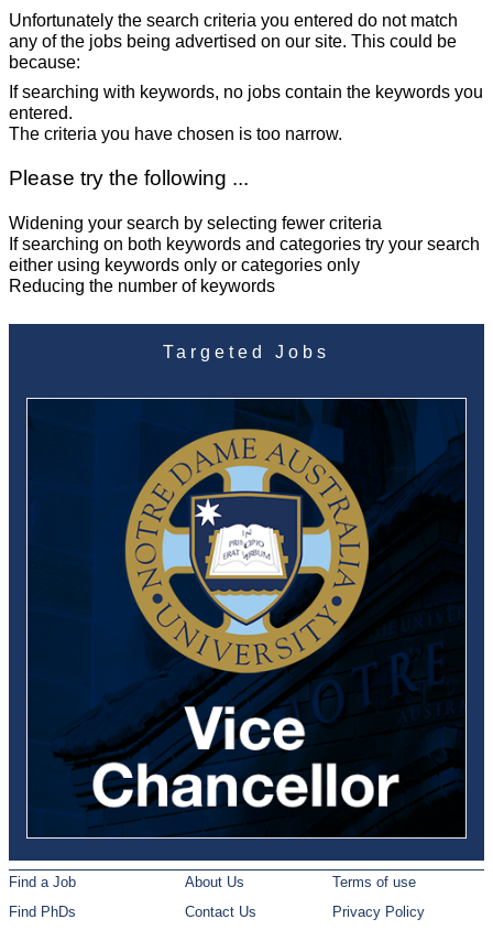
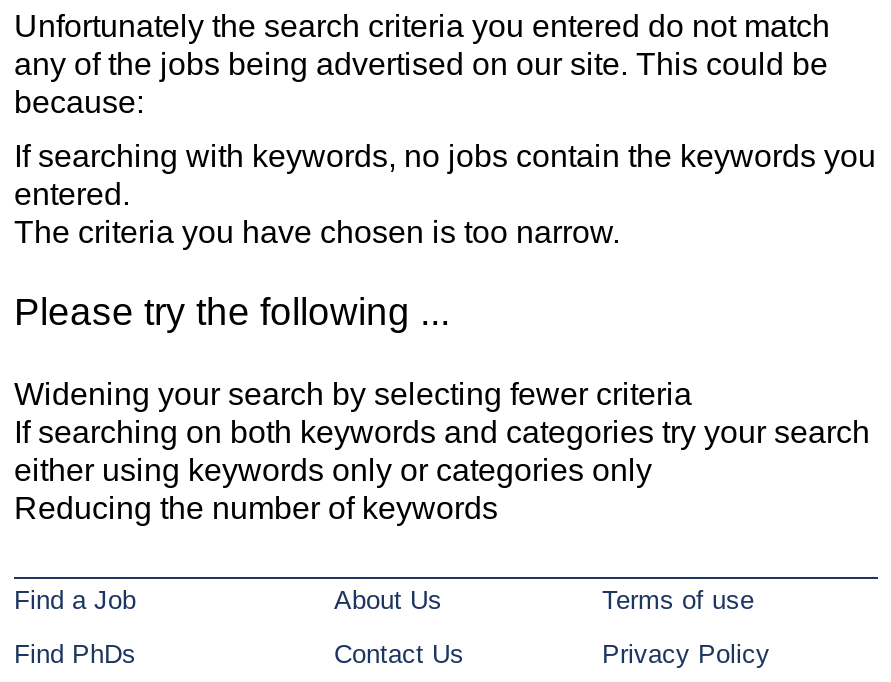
- [image]
- Targeted Jobs
